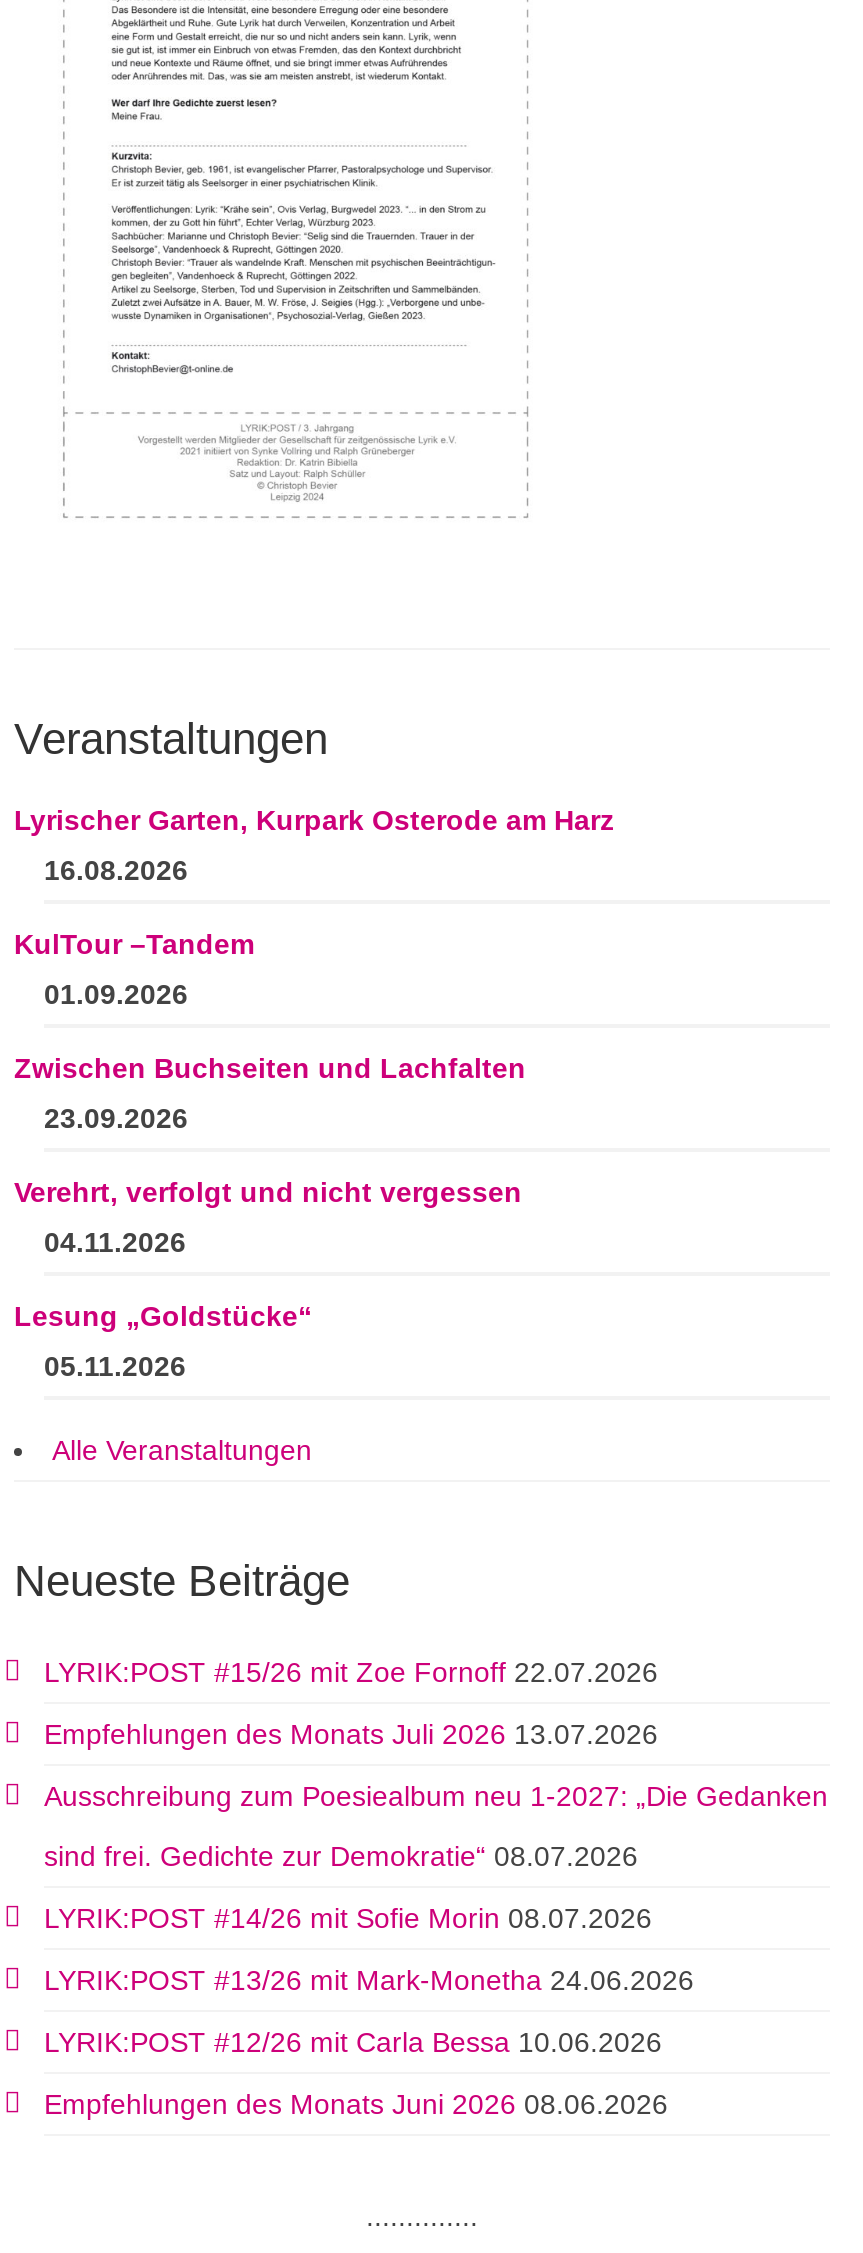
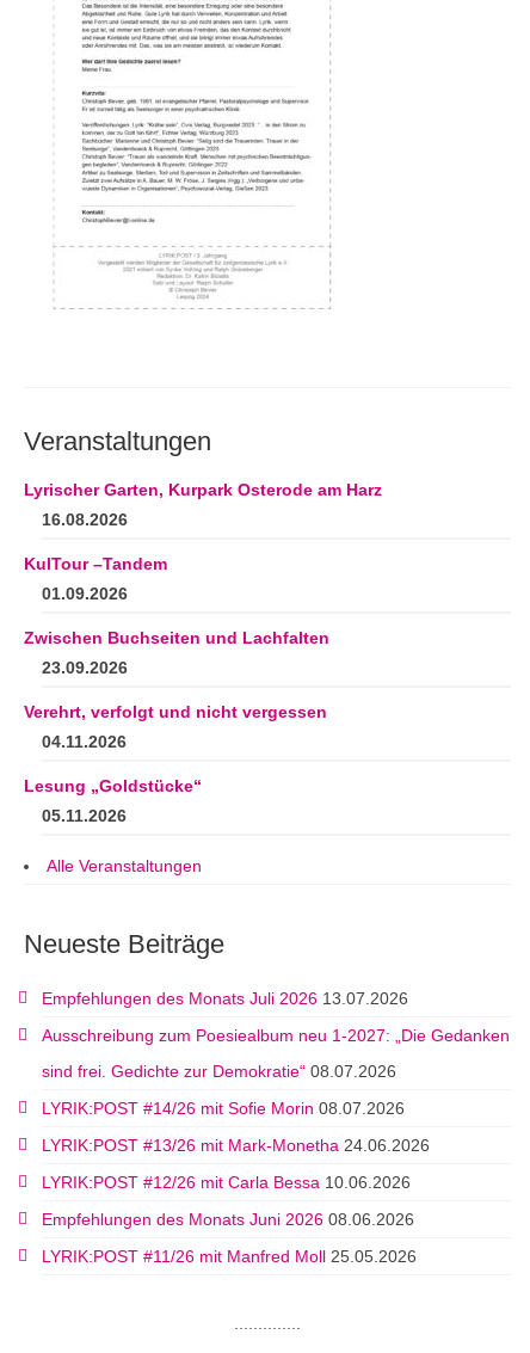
- LYRIK:POST #15/26 mit Zoe Fornoff 22.07.2026

moved up: Empfehlungen des Monats Juli 2026 13.07.2026 | Ausschreibung zum Poesiealbum neu 1-2027: „Die Gedanken | sind frei. Gedichte zur Demokratie“ 08.07.2026 | LYRIK:POST #14/26 mit Sofie Morin 08.07.2026 | LYRIK:POST #13/26 mit Mark-Monetha 24.06.2026 | LYRIK:POST #12/26 mit Carla Bessa 10.06.2026 | Empfehlungen des Monats Juni 2026 08.06.2026

+ LYRIK:POST #11/26 mit Manfred Moll 25.05.2026
